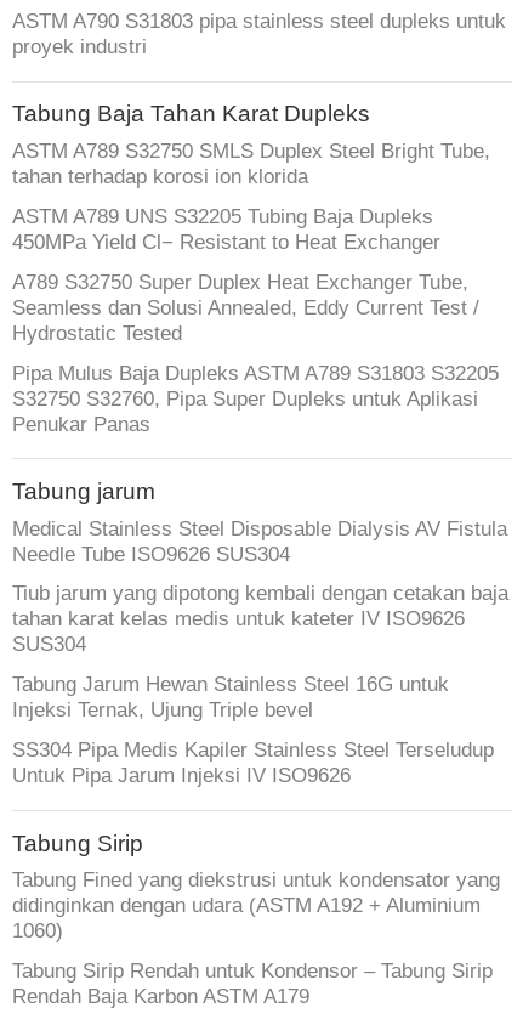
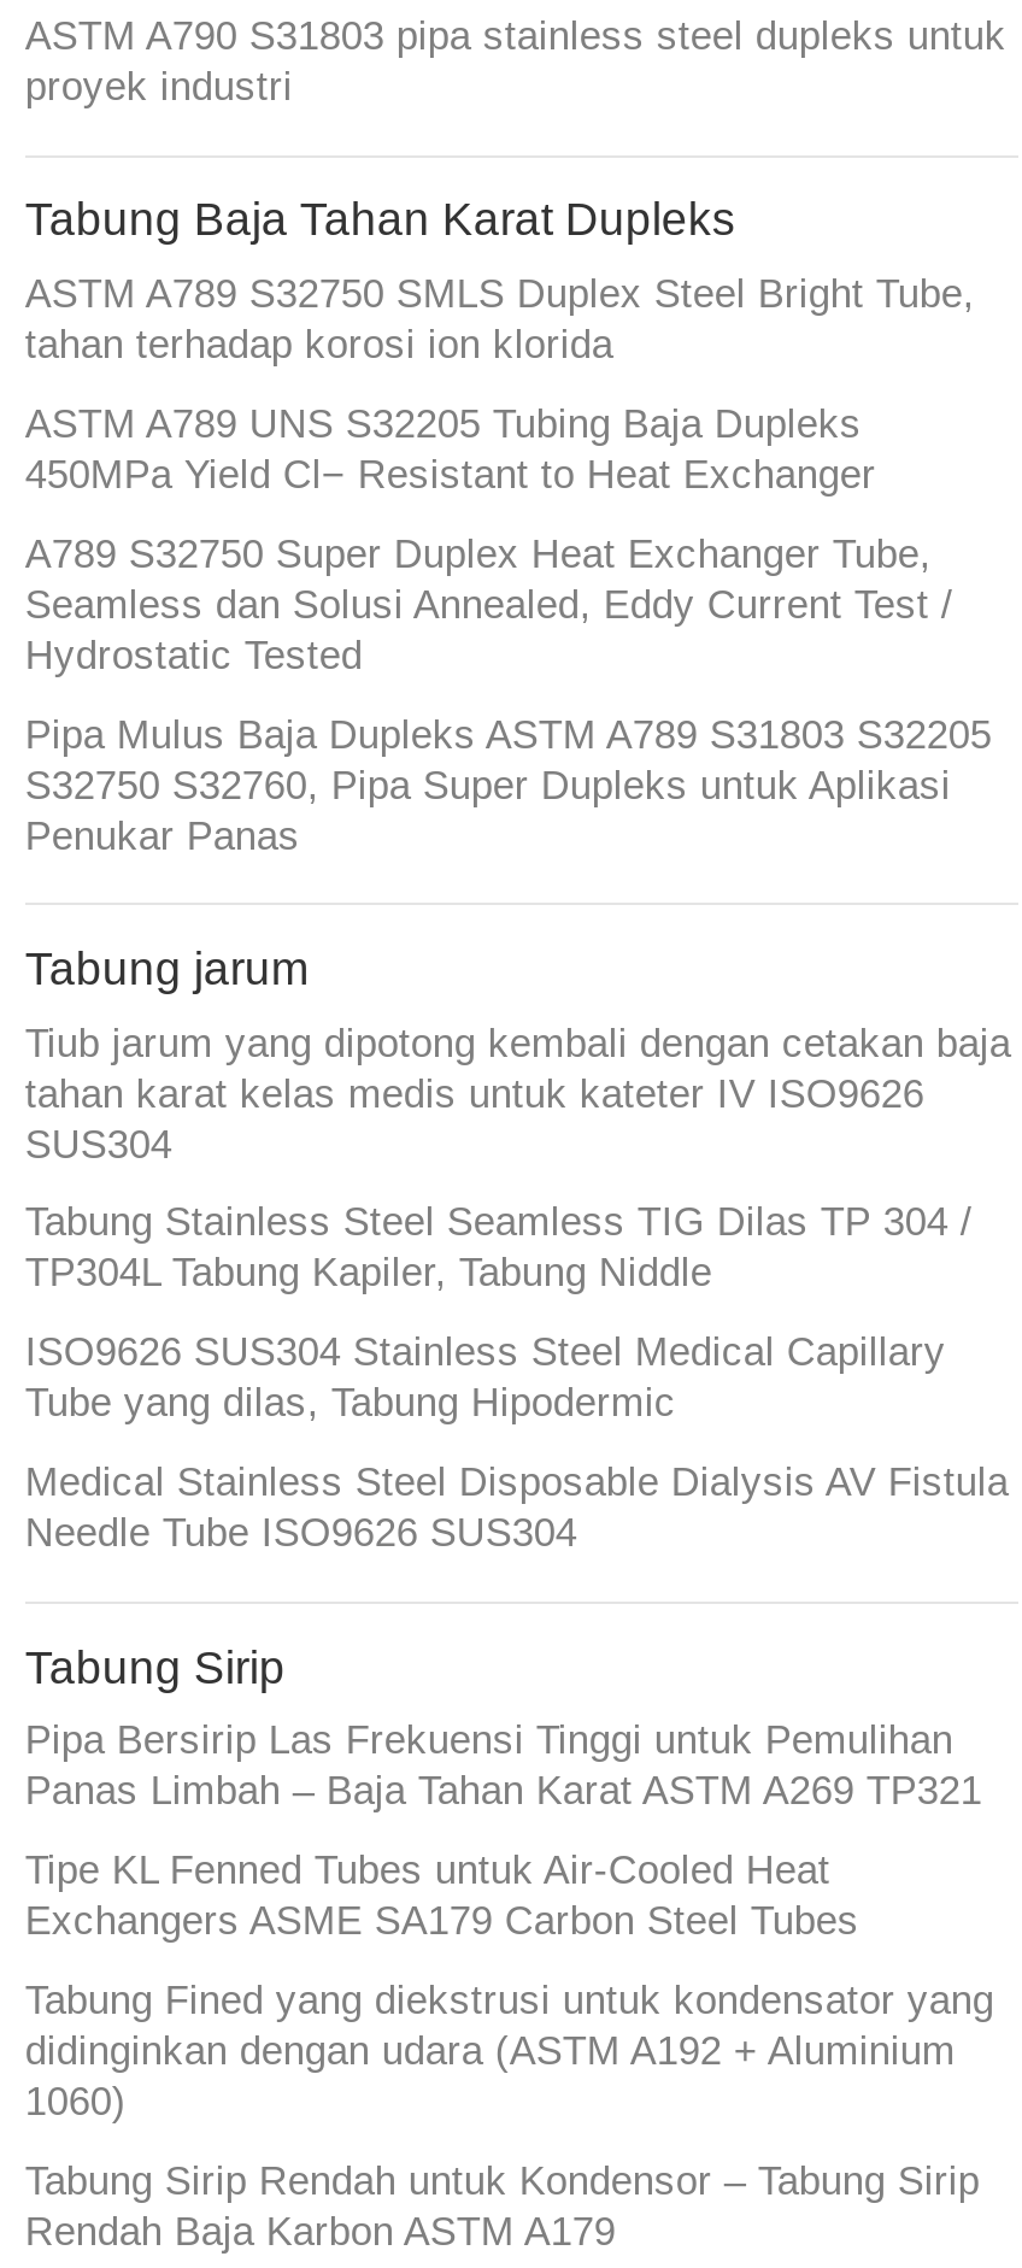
moved down: Medical Stainless Steel Disposable Dialysis AV Fistula | Needle Tube ISO9626 SUS304

moved up: Tiub jarum yang dipotong kembali dengan cetakan baja | tahan karat kelas medis untuk kateter IV ISO9626 | SUS304

- Tabung Jarum Hewan Stainless Steel 16G untuk
- Injeksi Ternak, Ujung Triple bevel
- SS304 Pipa Medis Kapiler Stainless Steel Terseludup
- Untuk Pipa Jarum Injeksi IV ISO9626
+ Tabung Stainless Steel Seamless TIG Dilas TP 304 /
+ TP304L Tabung Kapiler, Tabung Niddle
+ ISO9626 SUS304 Stainless Steel Medical Capillary
+ Tube yang dilas, Tabung Hipodermic

+ Pipa Bersirip Las Frekuensi Tinggi untuk Pemulihan
+ Panas Limbah – Baja Tahan Karat ASTM A269 TP321
+ Tipe KL Fenned Tubes untuk Air-Cooled Heat
+ Exchangers ASME SA179 Carbon Steel Tubes
